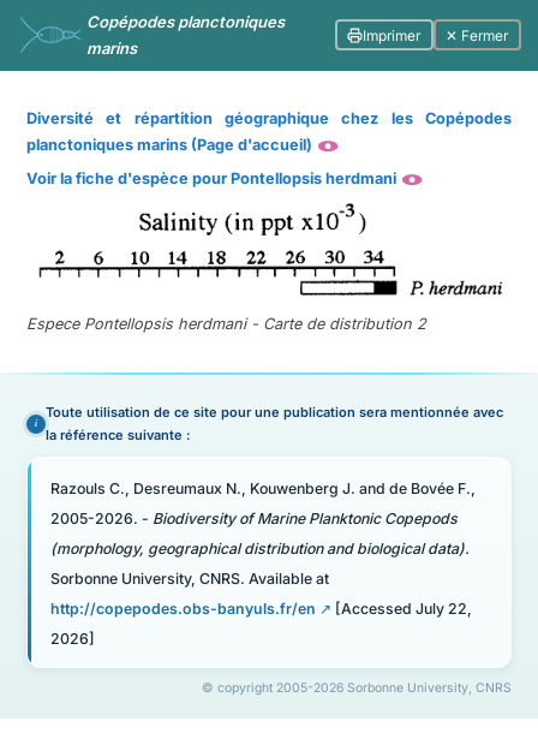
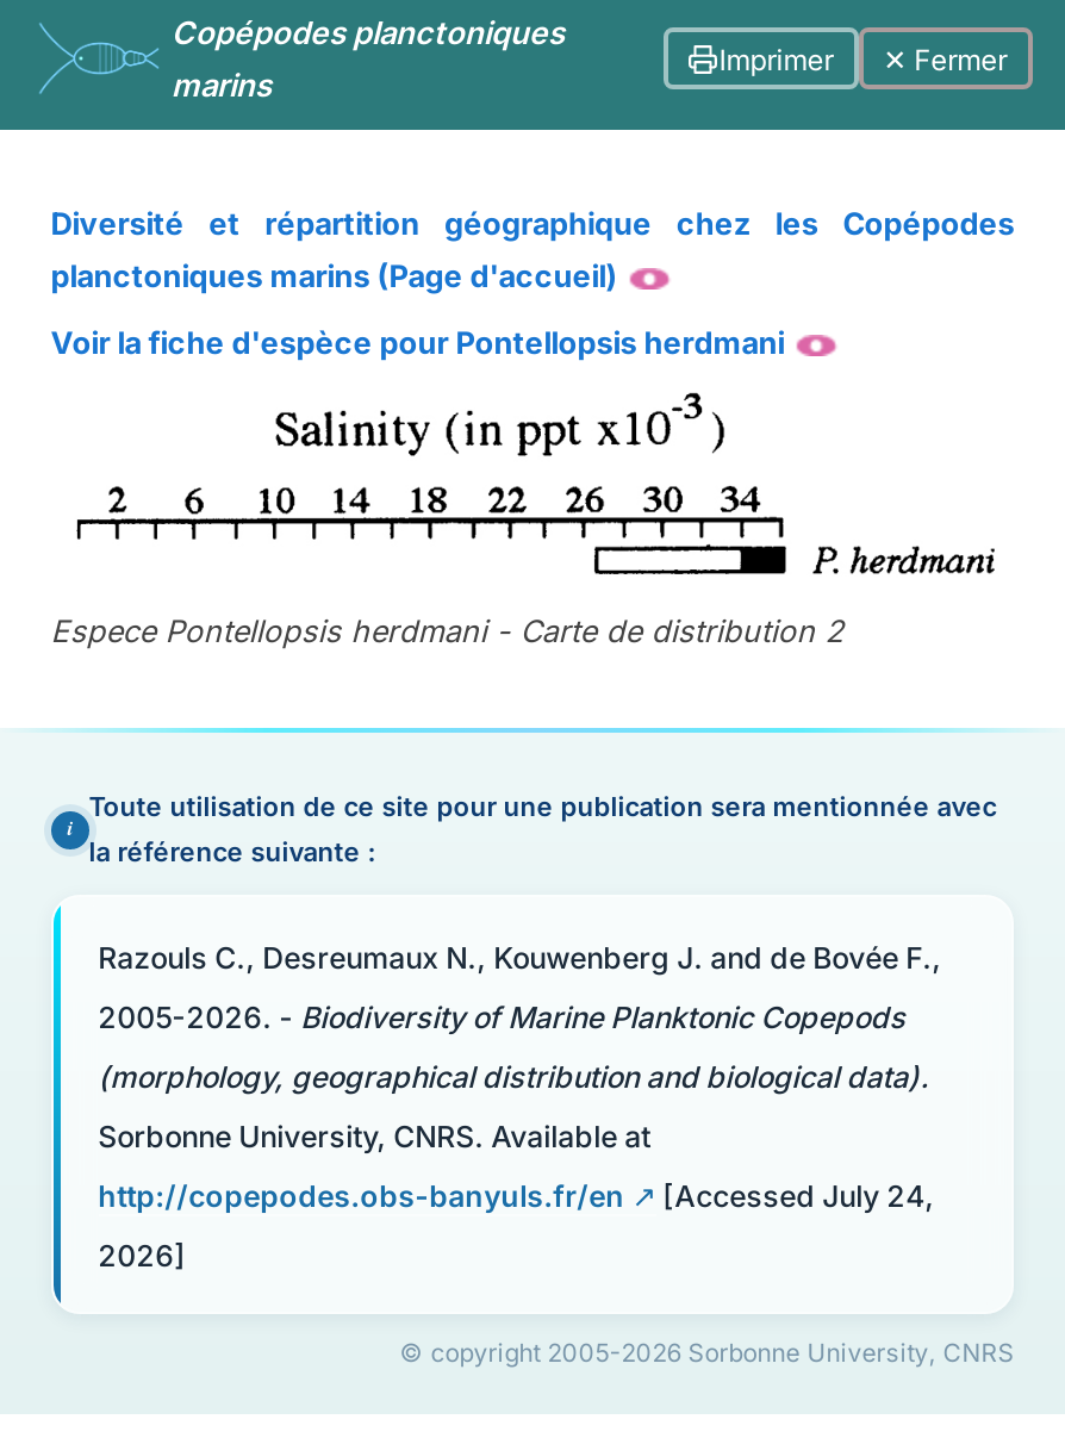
- [Accessed July 22,
+ [Accessed July 24,
